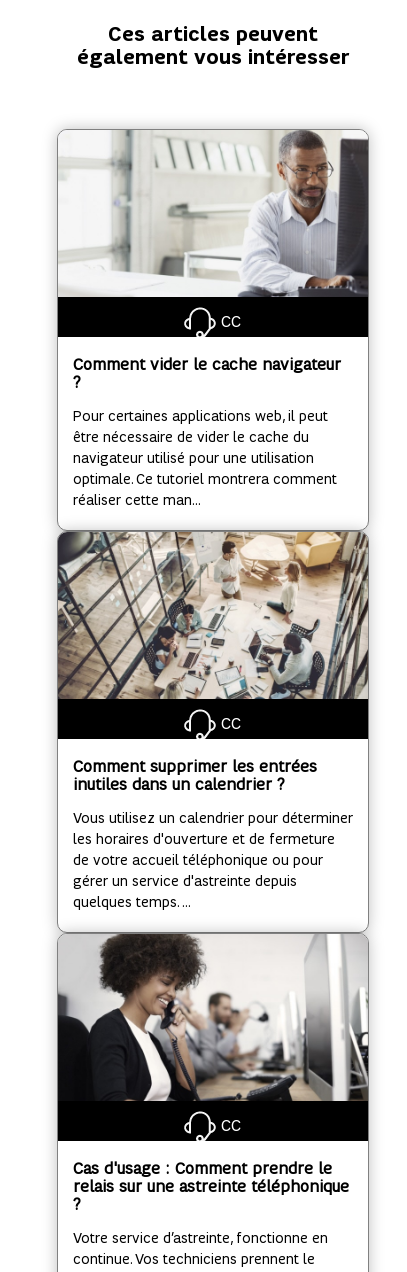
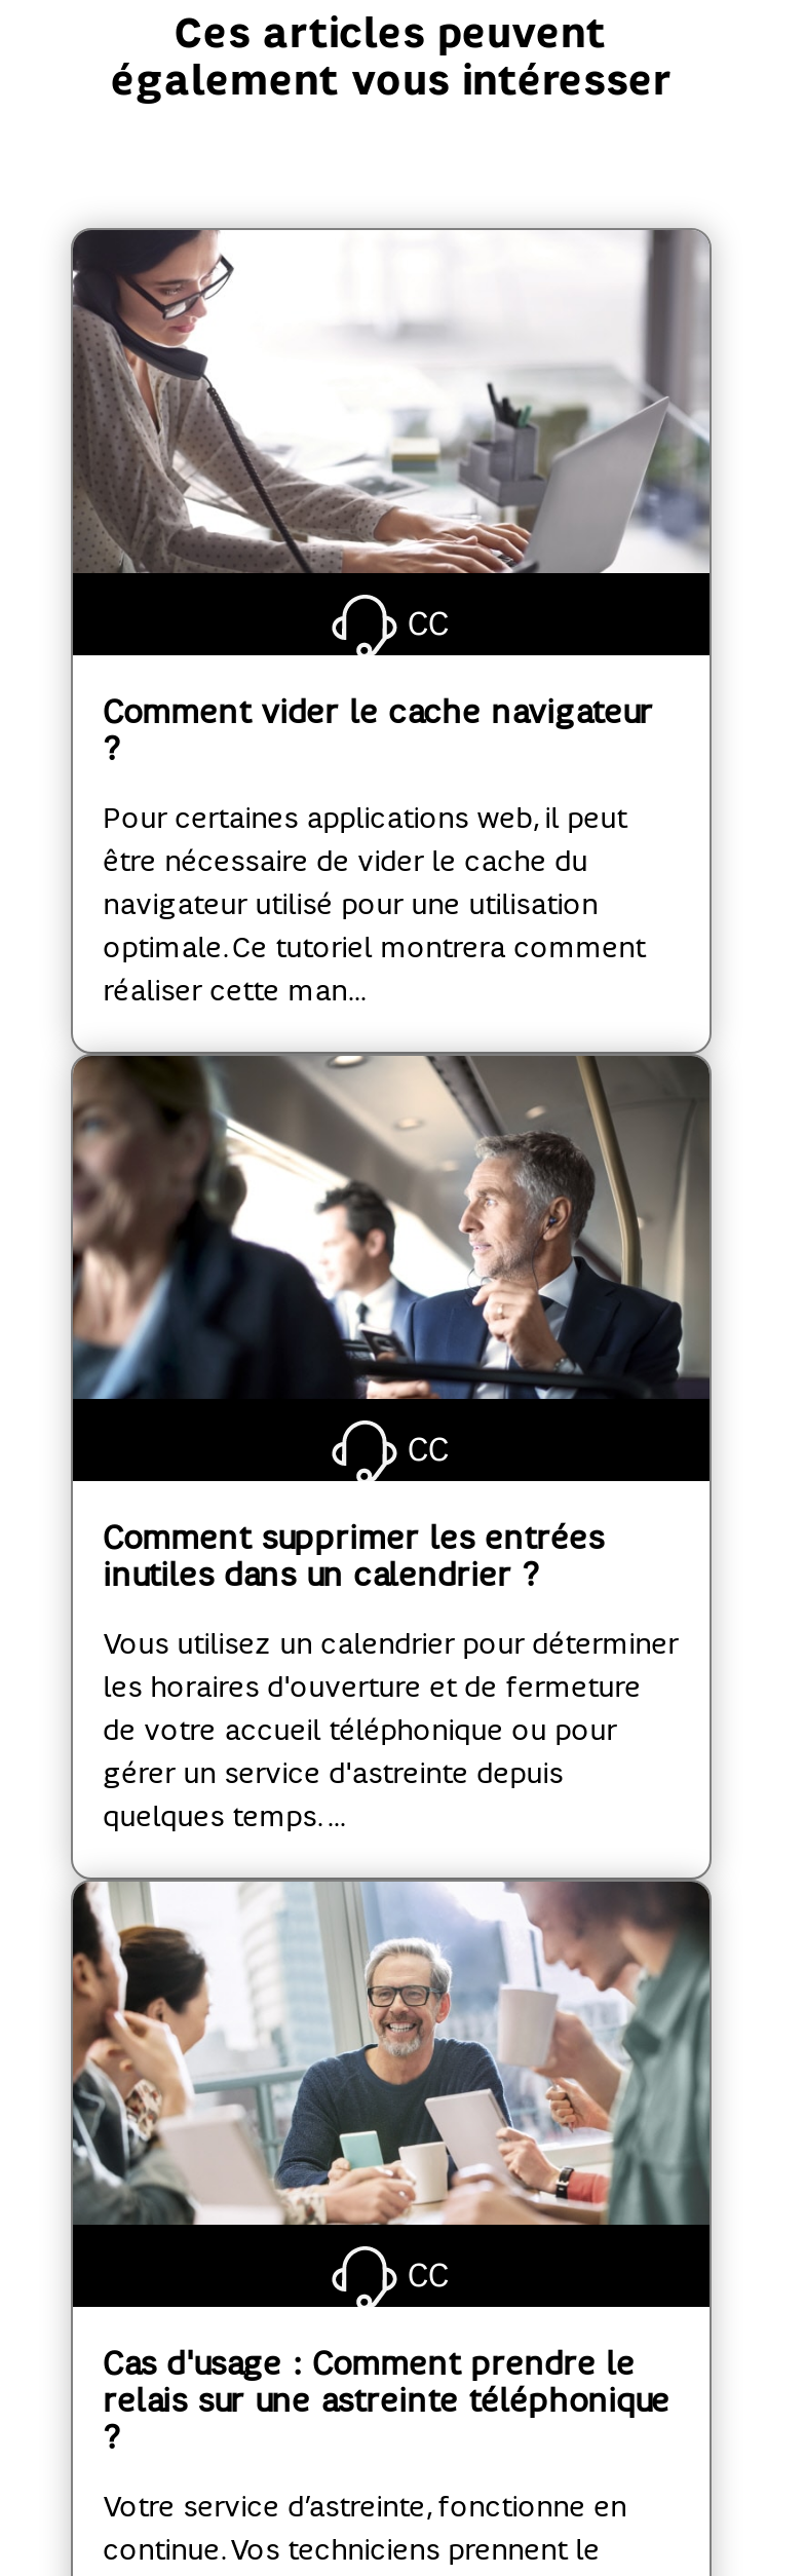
- [image]
+ [image]

- [image]
+ [image]

- [image]
+ [image]
